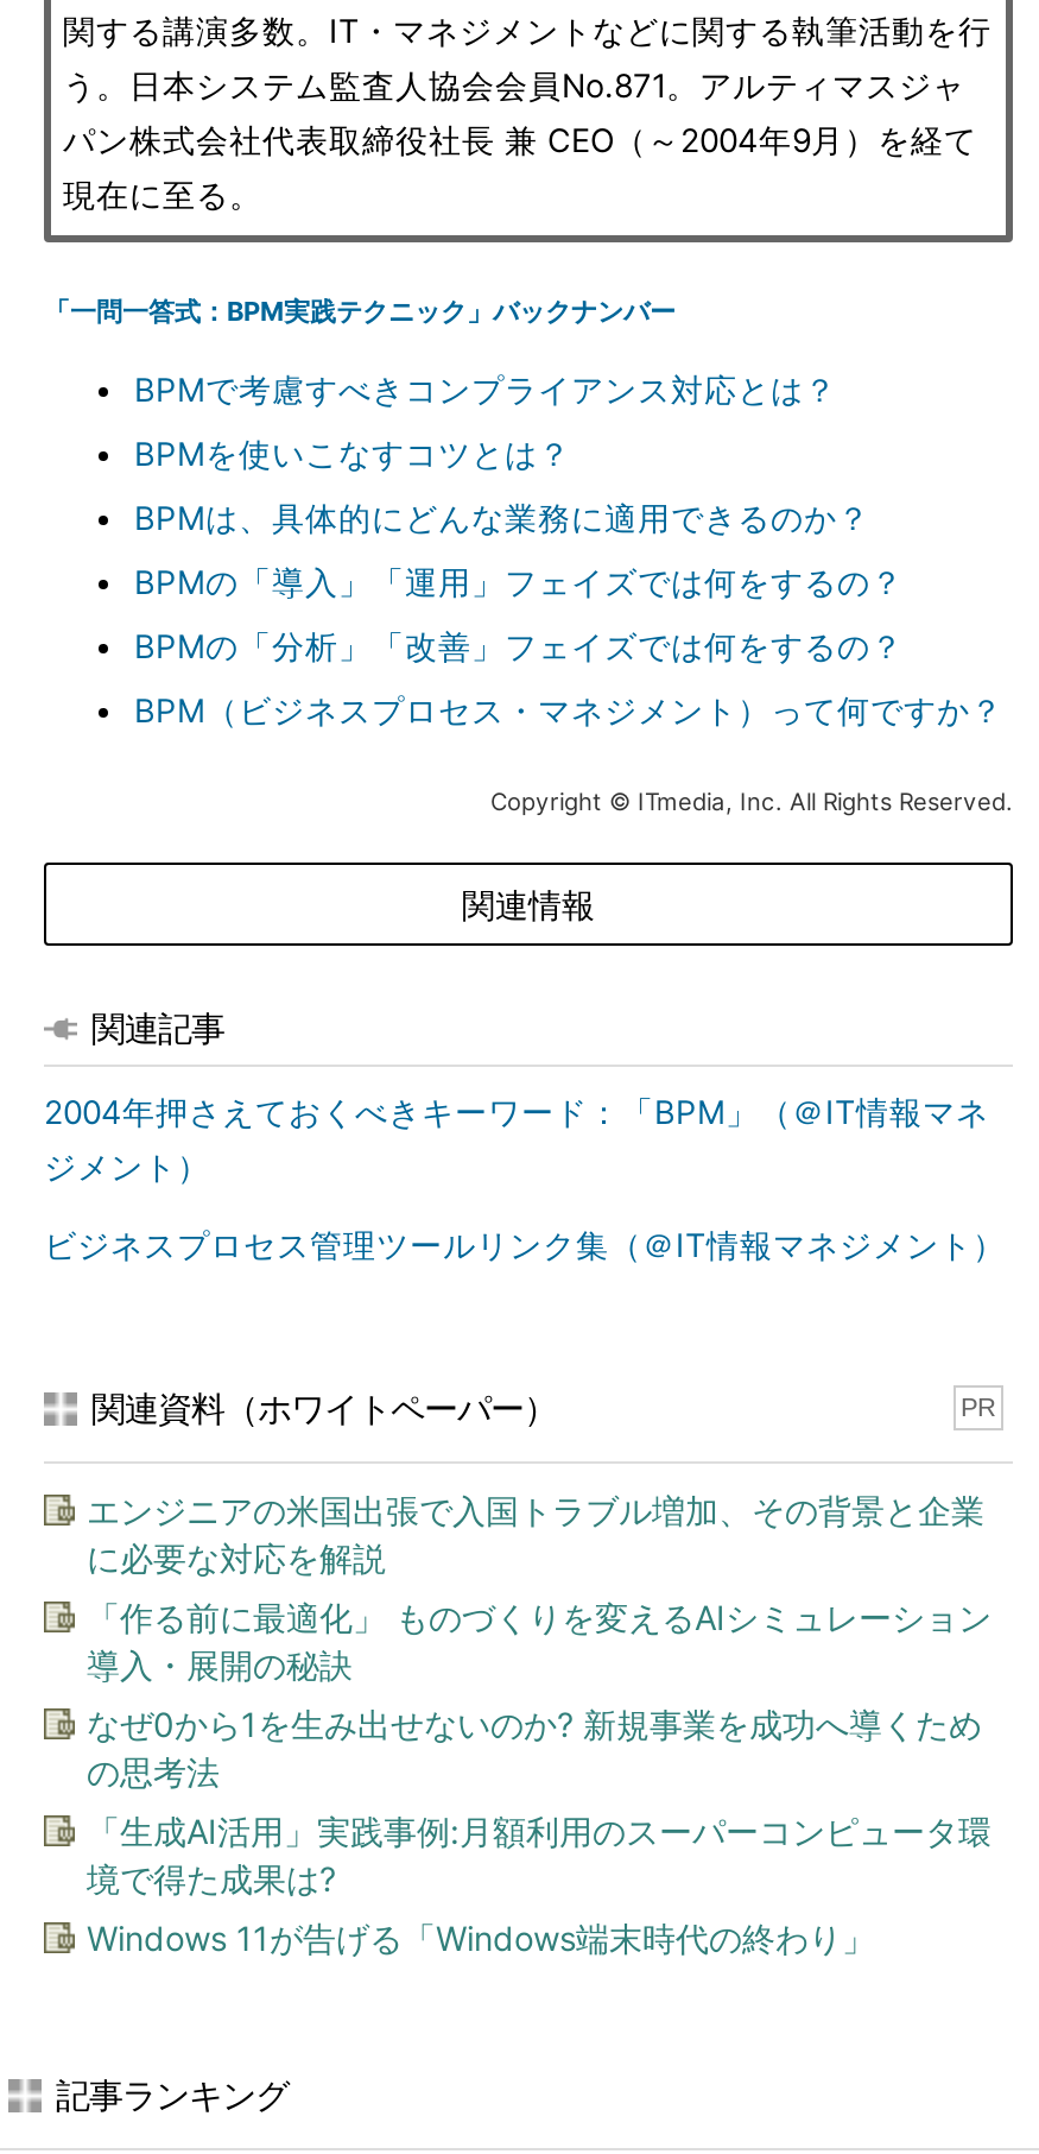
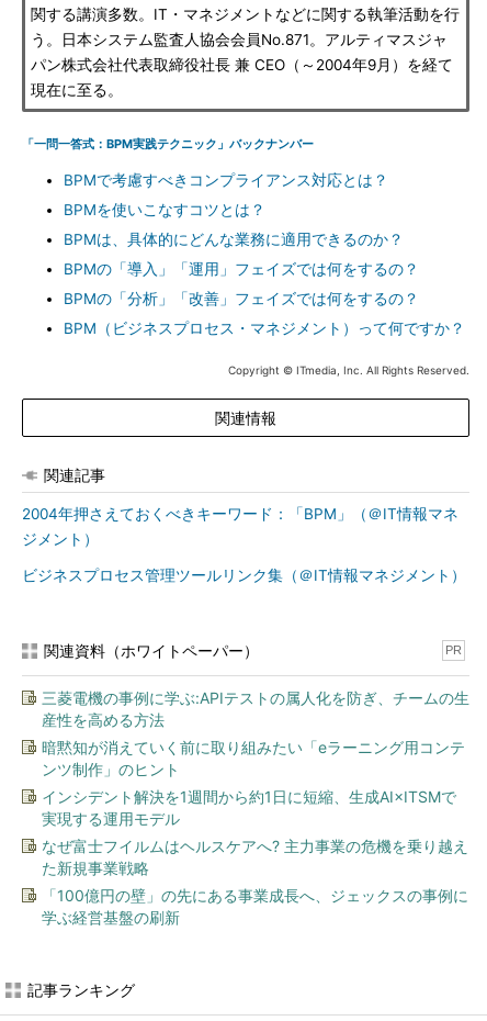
- エンジニアの米国出張で入国トラブル増加、その背景と企業
- に必要な対応を解説
+ 三菱電機の事例に学ぶ:APIテストの属人化を防ぎ、チームの生
+ 産性を高める方法

- 「作る前に最適化」 ものづくりを変えるAIシミュレーション
- 導入・展開の秘訣
+ 暗黙知が消えていく前に取り組みたい「eラーニング用コンテ
+ ンツ制作」のヒント

- なぜ0から1を生み出せないのか? 新規事業を成功へ導くため
- の思考法
+ インシデント解決を1週間から約1日に短縮、生成AI×ITSMで
+ 実現する運用モデル

- 「生成AI活用」実践事例:月額利用のスーパーコンピュータ環
- 境で得た成果は?
+ なぜ富士フイルムはヘルスケアへ? 主力事業の危機を乗り越え
+ た新規事業戦略

- Windows 11が告げる「Windows端末時代の終わり」
+ 「100億円の壁」の先にある事業成長へ、ジェックスの事例に
+ 学ぶ経営基盤の刷新
